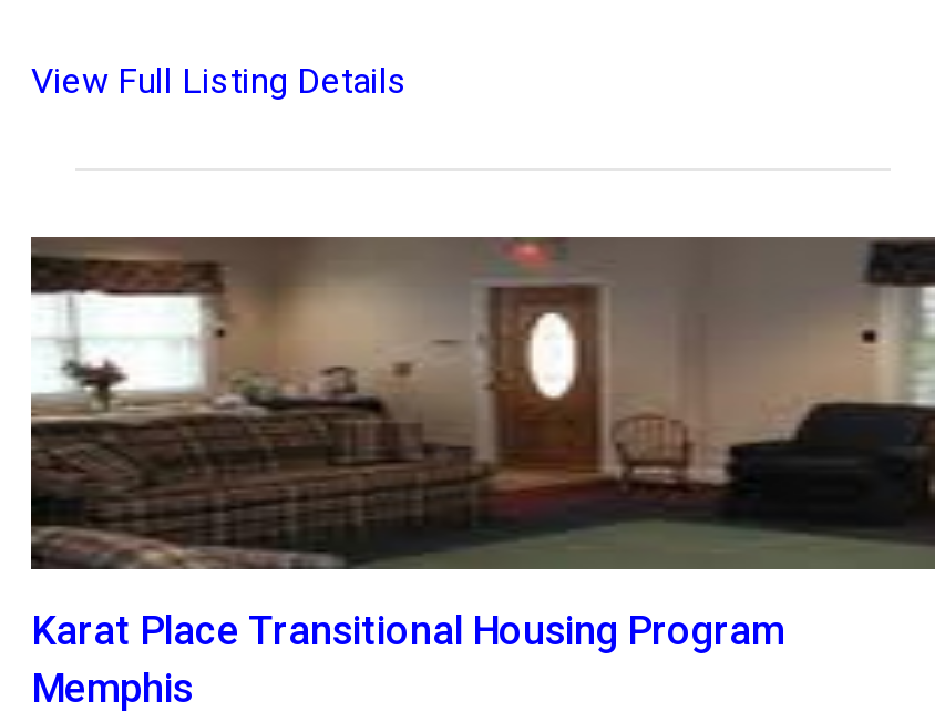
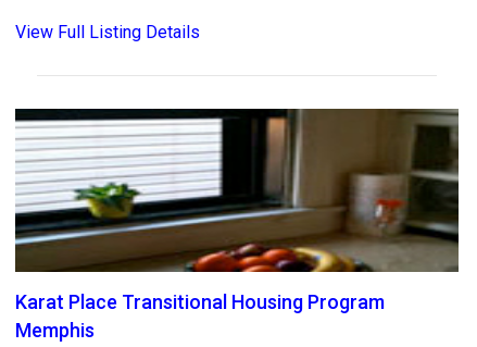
- [image]
+ [image]
